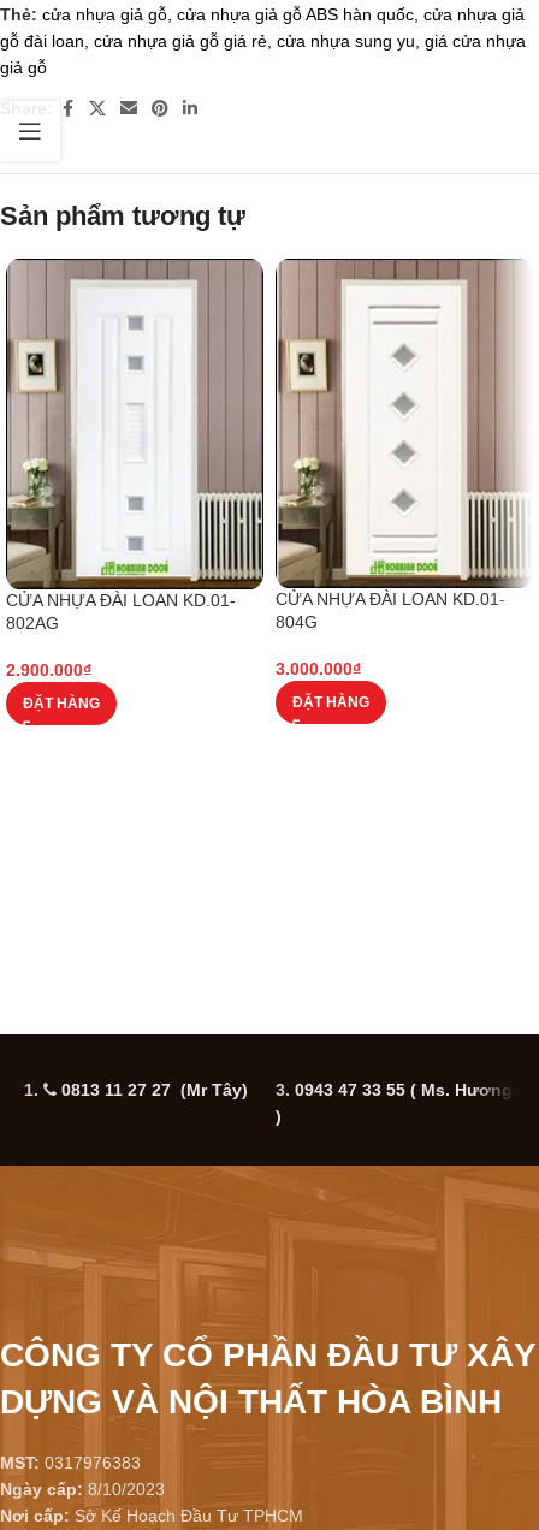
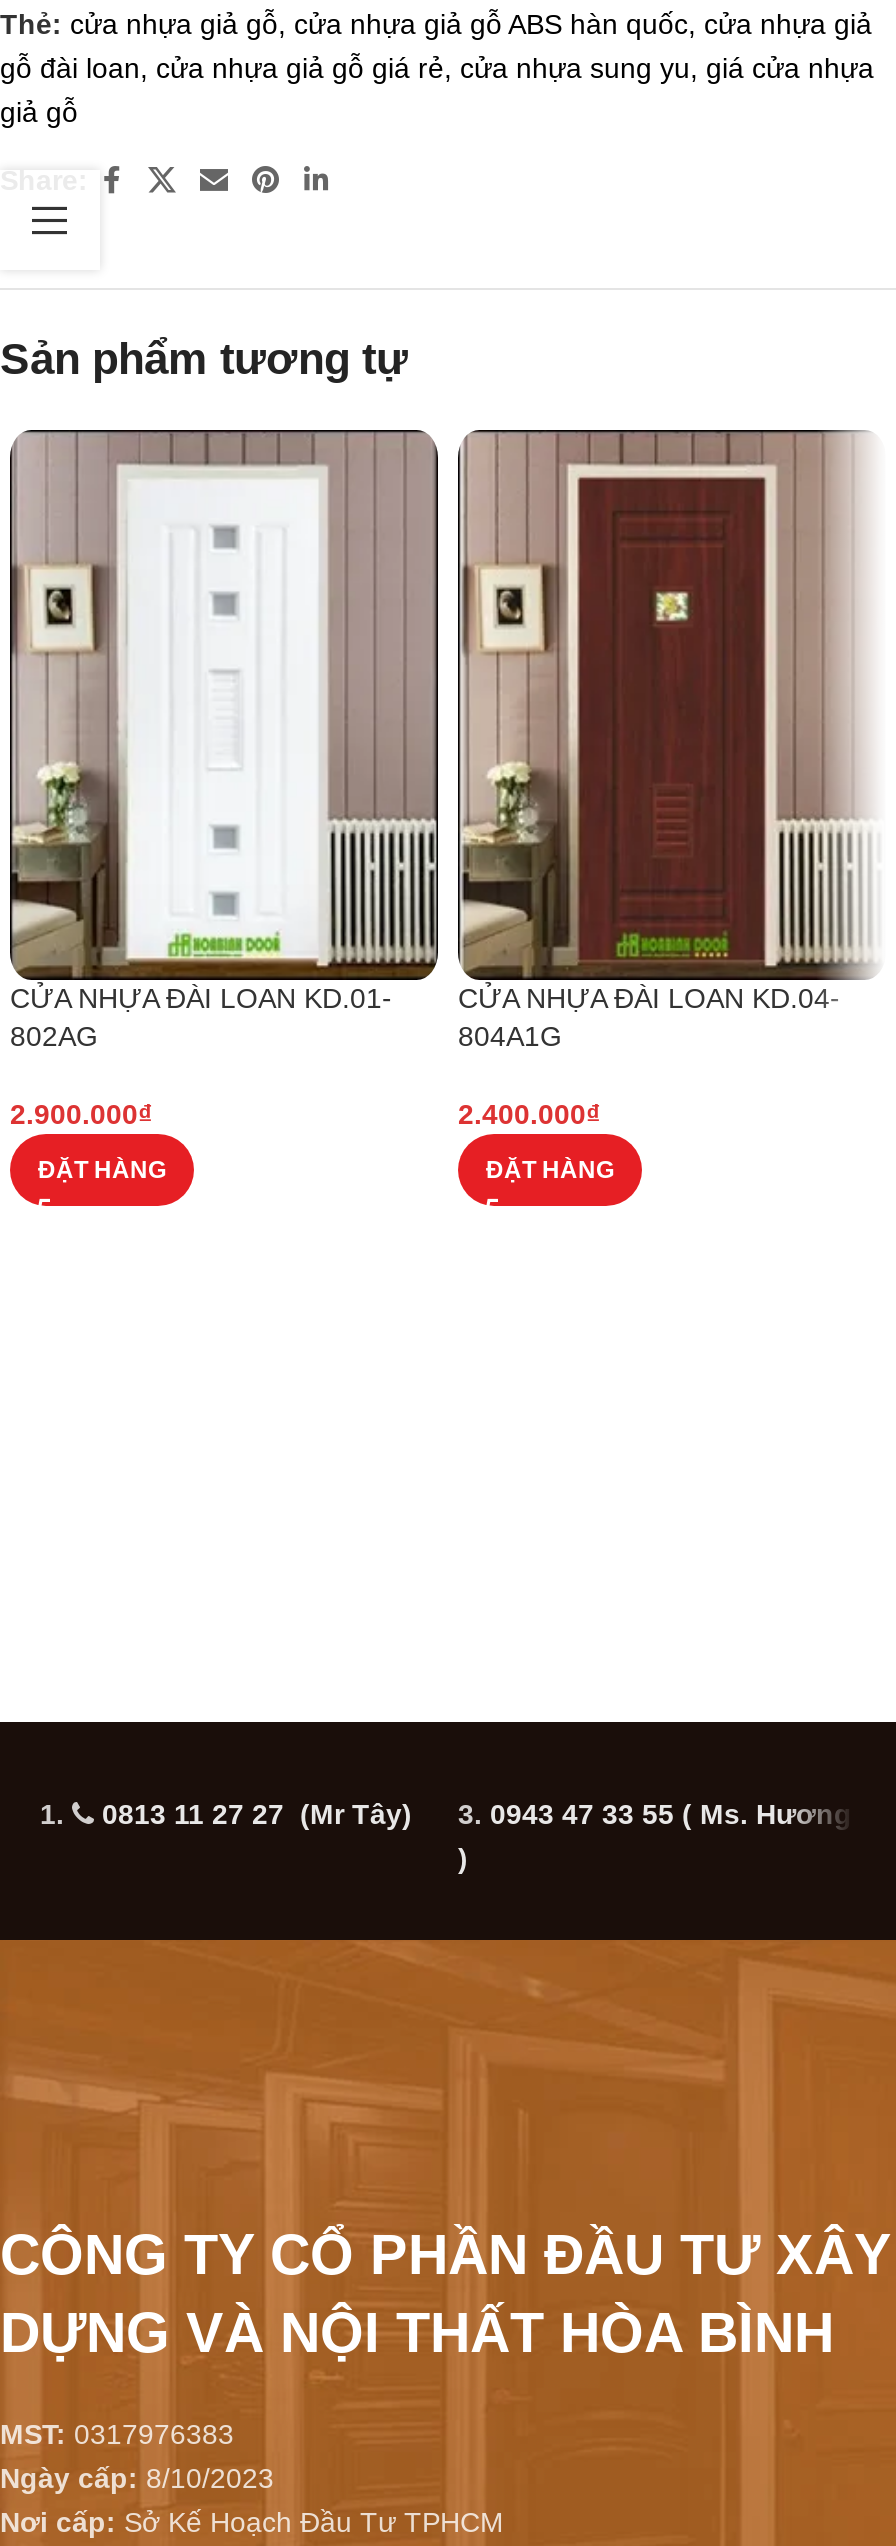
- [image]
- CỬA NHỰA ĐÀI LOAN KD.01-
- 804G
+ [image]
+ CỬA NHỰA ĐÀI LOAN KD.04-
+ 804A1G

- 3.000.000₫
+ 2.400.000₫
